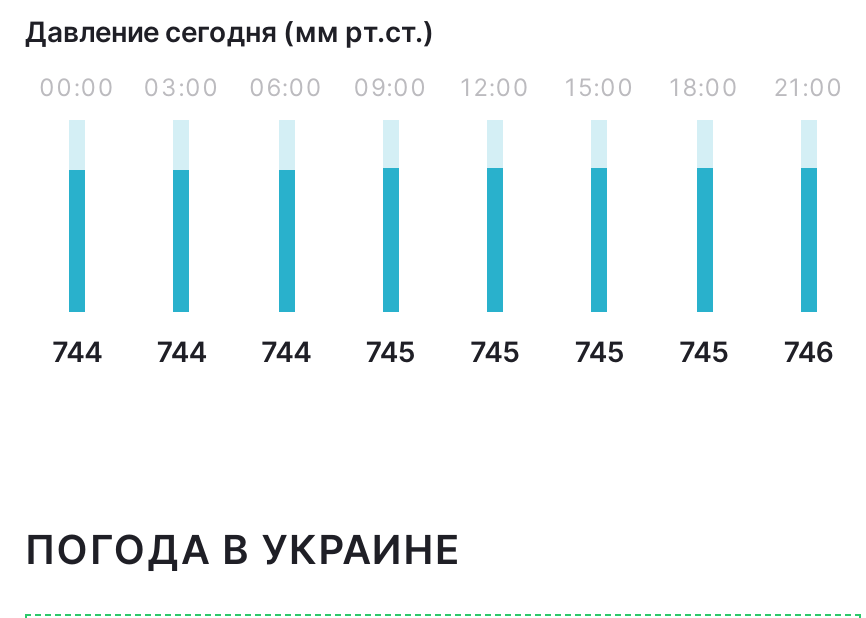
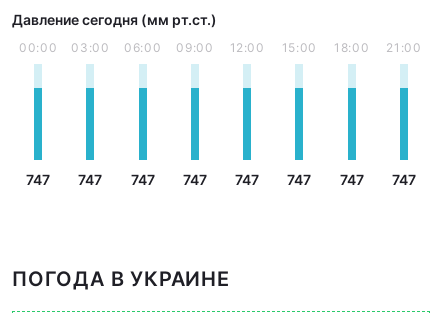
- 744
+ 747

- 744
+ 747

- 744
+ 747

- 745
+ 747

- 745
+ 747

- 745
+ 747

- 745
+ 747

- 746
+ 747
